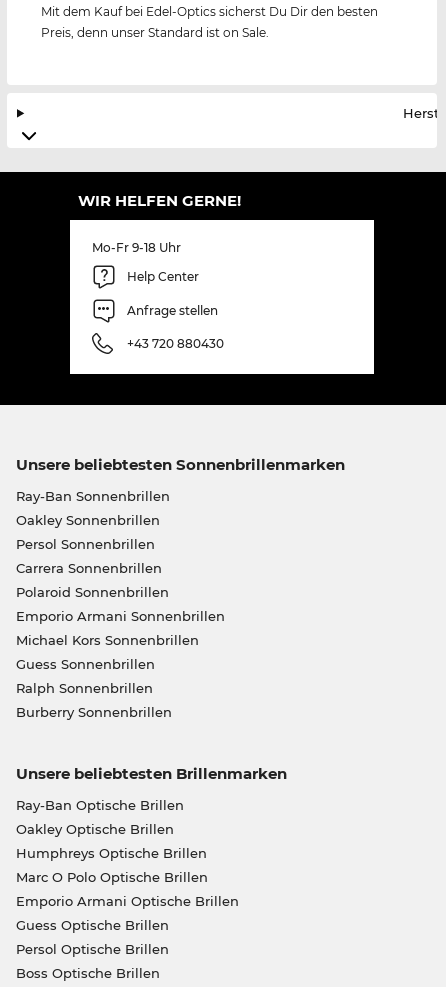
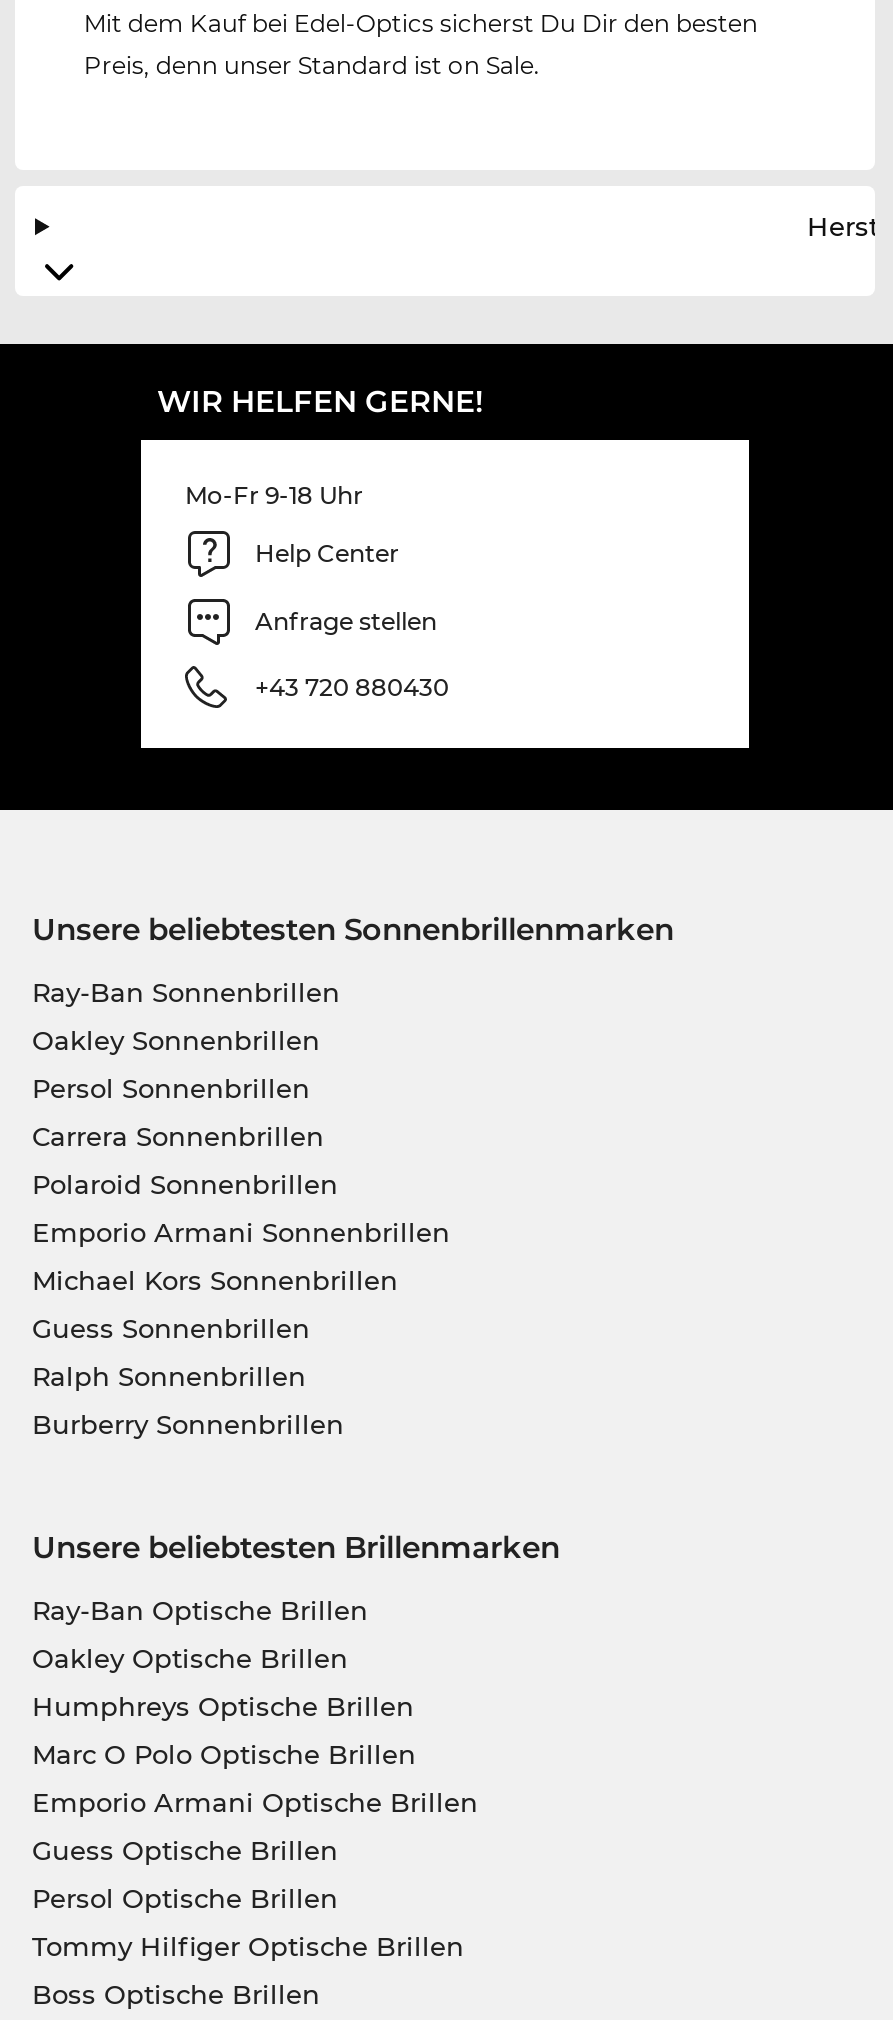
+ Tommy Hilfiger Optische Brillen
